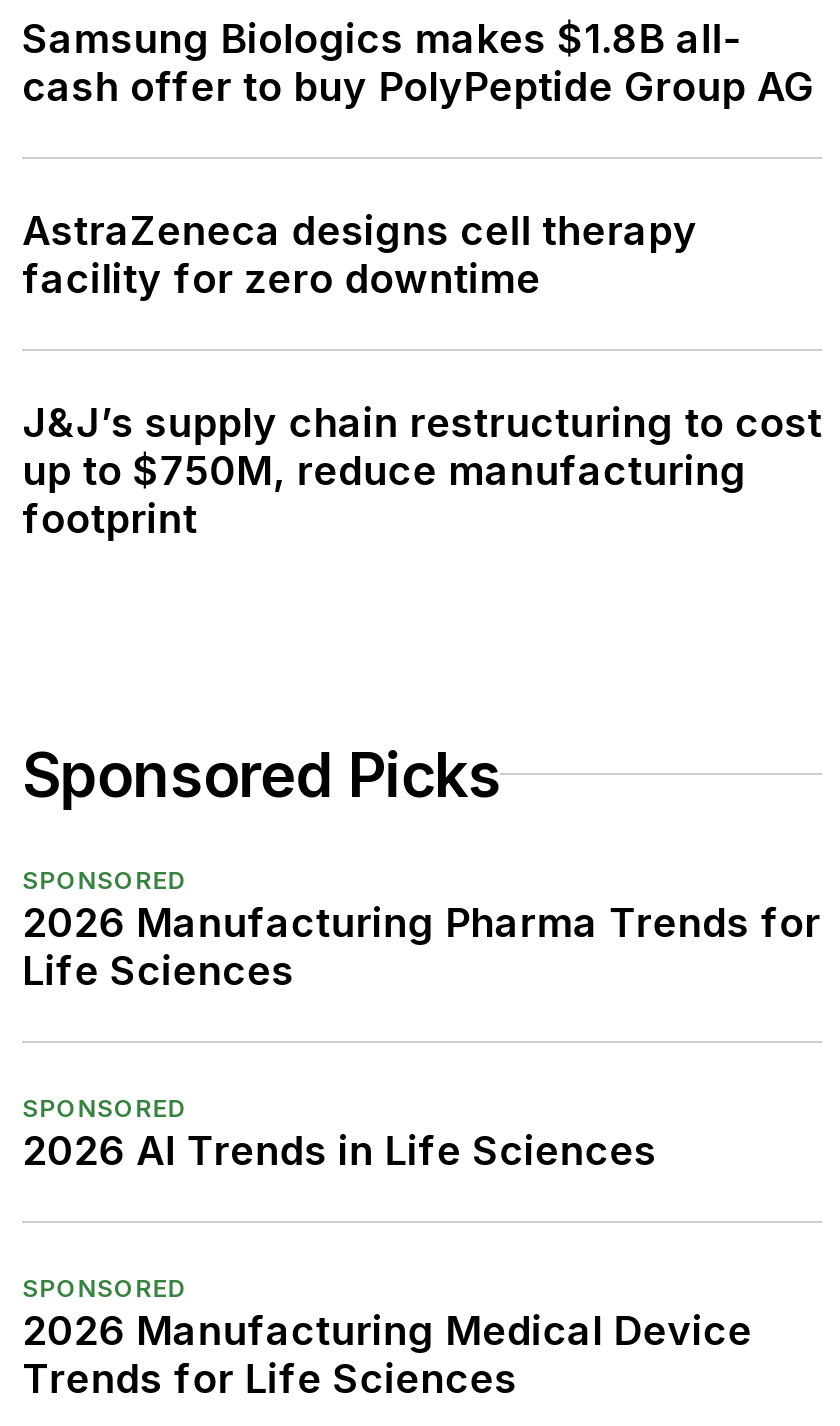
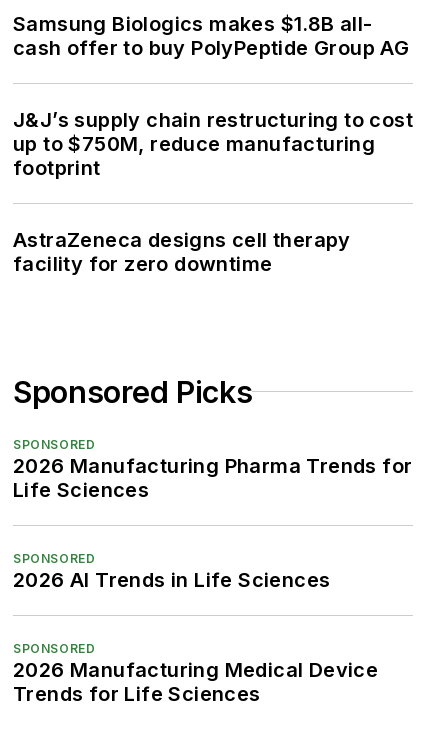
moved down: AstraZeneca designs cell therapy | facility for zero downtime

moved up: J&J’s supply chain restructuring to cost | up to $750M, reduce manufacturing | footprint
